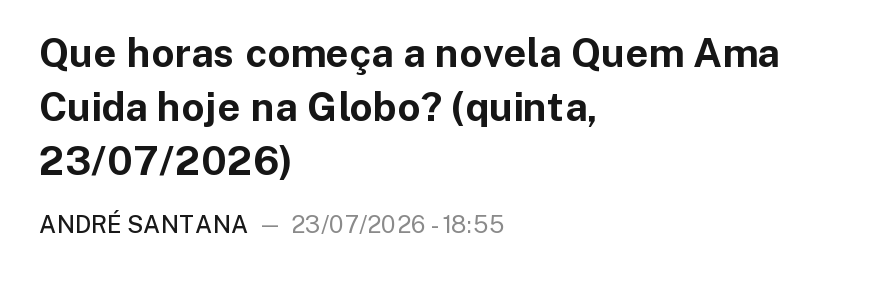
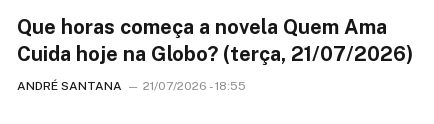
- Cuida hoje na Globo? (quinta,
- 23/07/2026)
+ Cuida hoje na Globo? (terça, 21/07/2026)

- ANDRÉ SANTANA 23/07/2026 - 18:55
+ ANDRÉ SANTANA 21/07/2026 - 18:55
